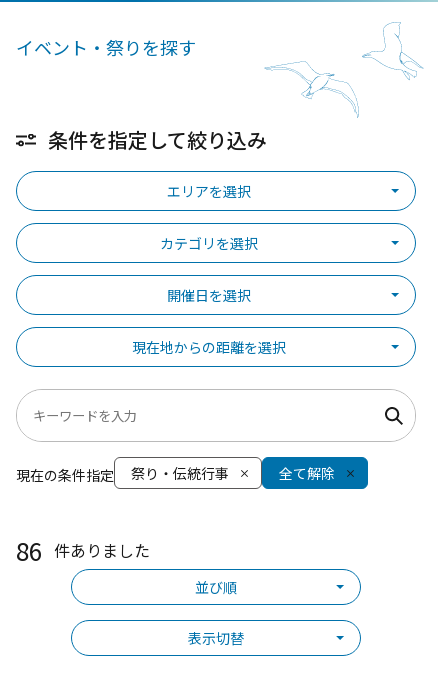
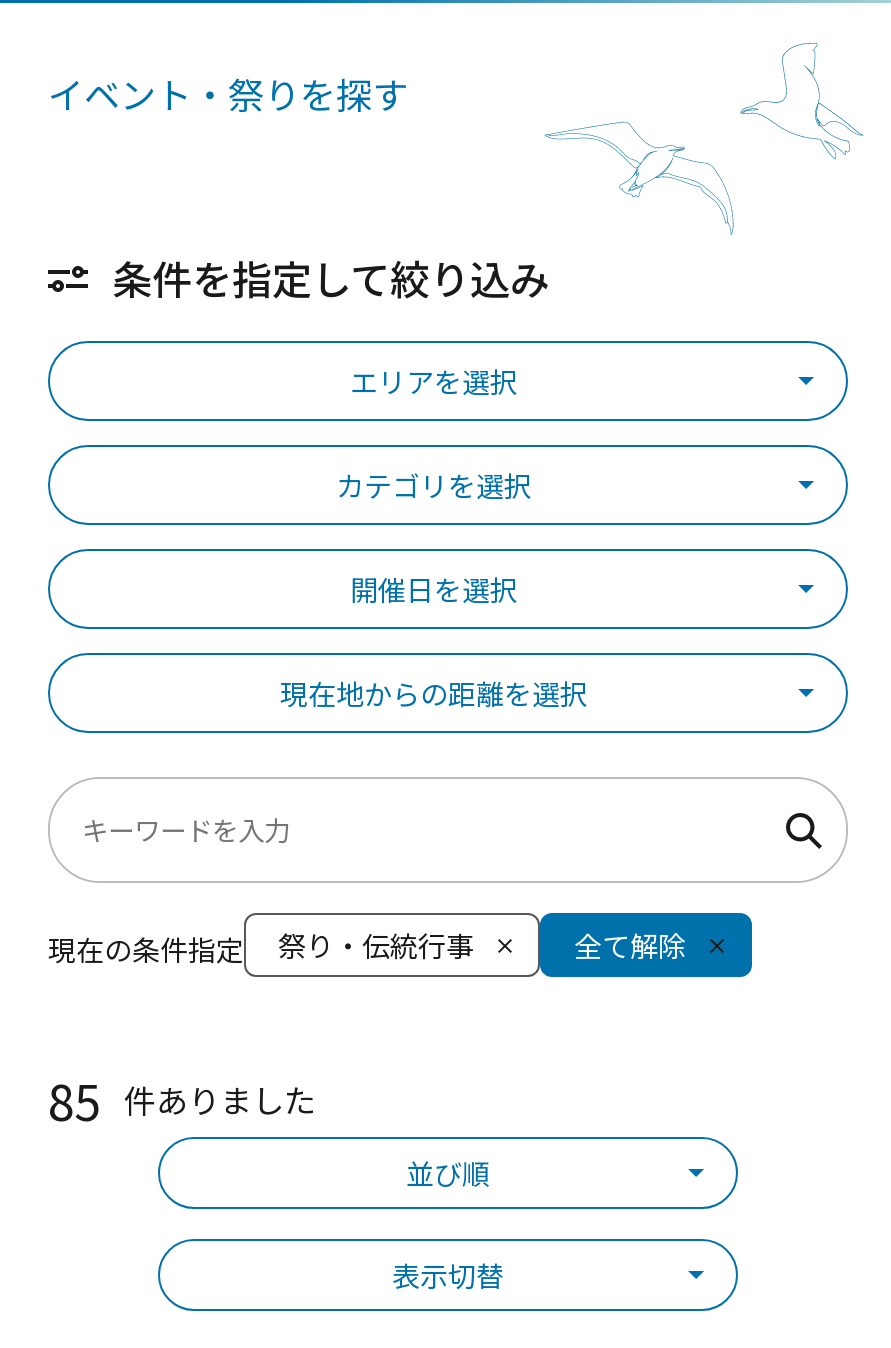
- 86 件ありました
+ 85 件ありました
